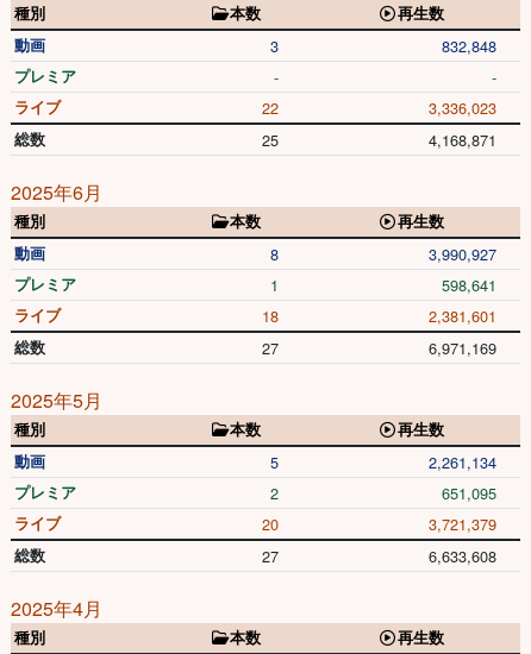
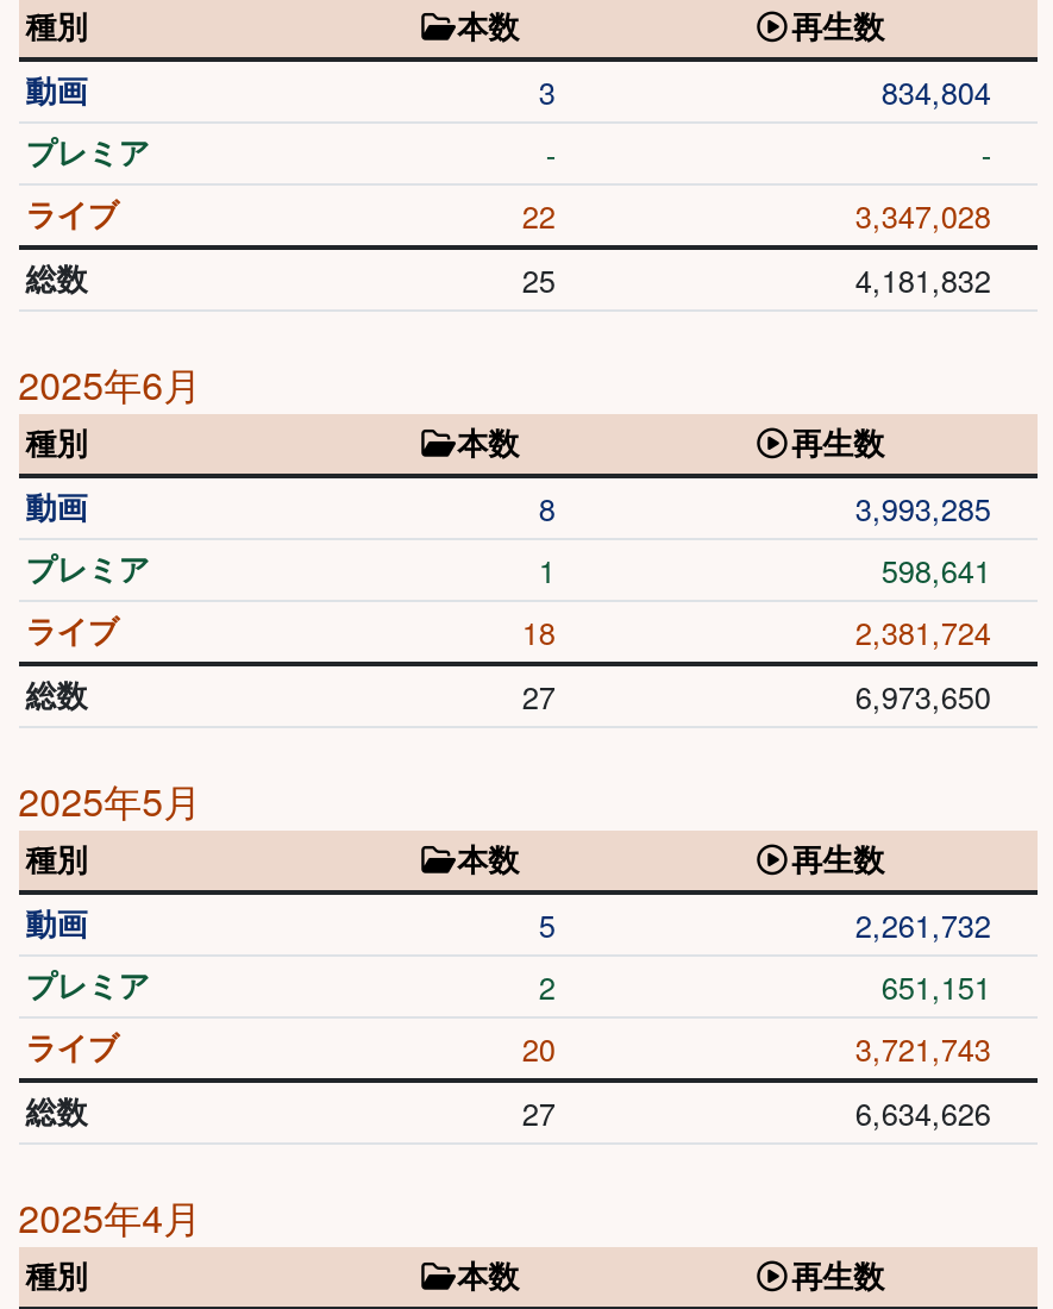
- 832,848
+ 834,804

- 3,336,023
+ 3,347,028

- 4,168,871
+ 4,181,832

- 3,990,927
+ 3,993,285

- 2,381,601
+ 2,381,724

- 6,971,169
+ 6,973,650

- 2,261,134
+ 2,261,732

- 651,095
+ 651,151

- 3,721,379
+ 3,721,743

- 6,633,608
+ 6,634,626
